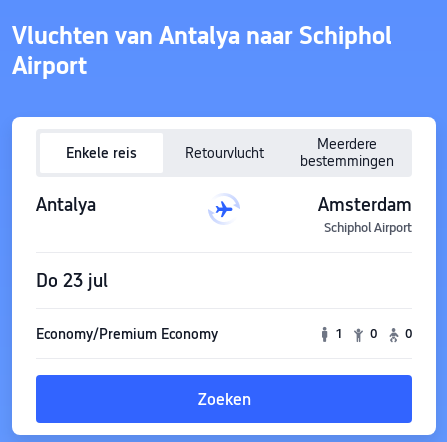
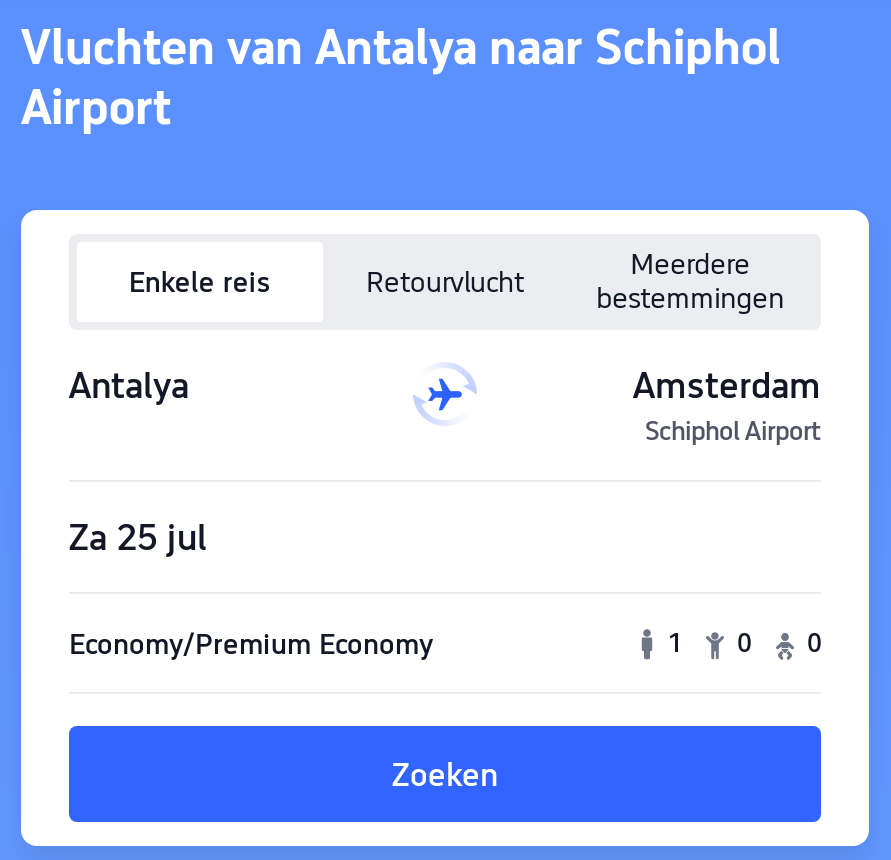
- Do 23 jul
+ Za 25 jul
